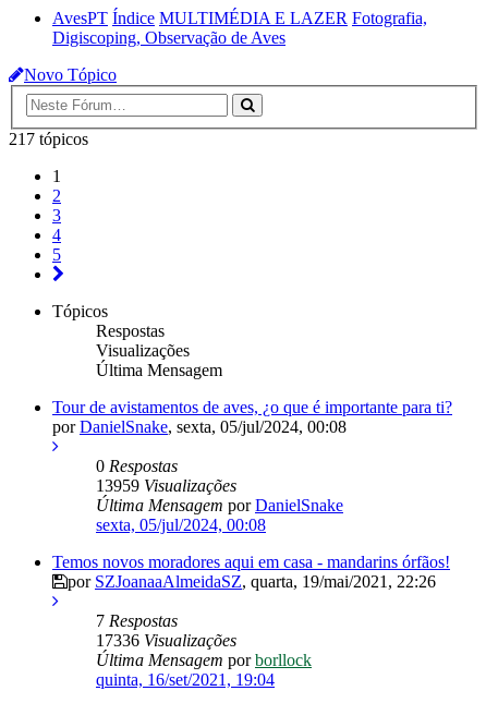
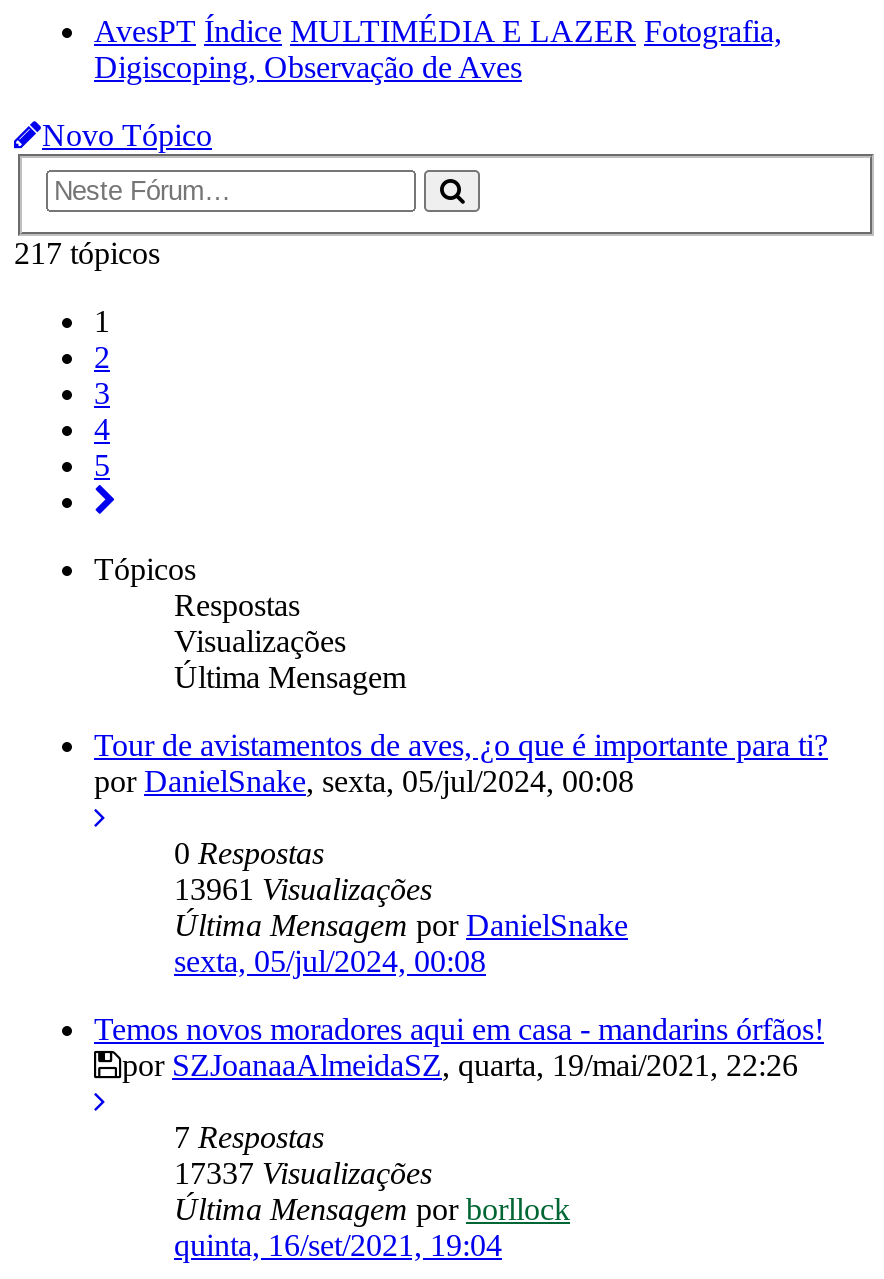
- 13959 Visualizações
+ 13961 Visualizações

- 17336 Visualizações
+ 17337 Visualizações
